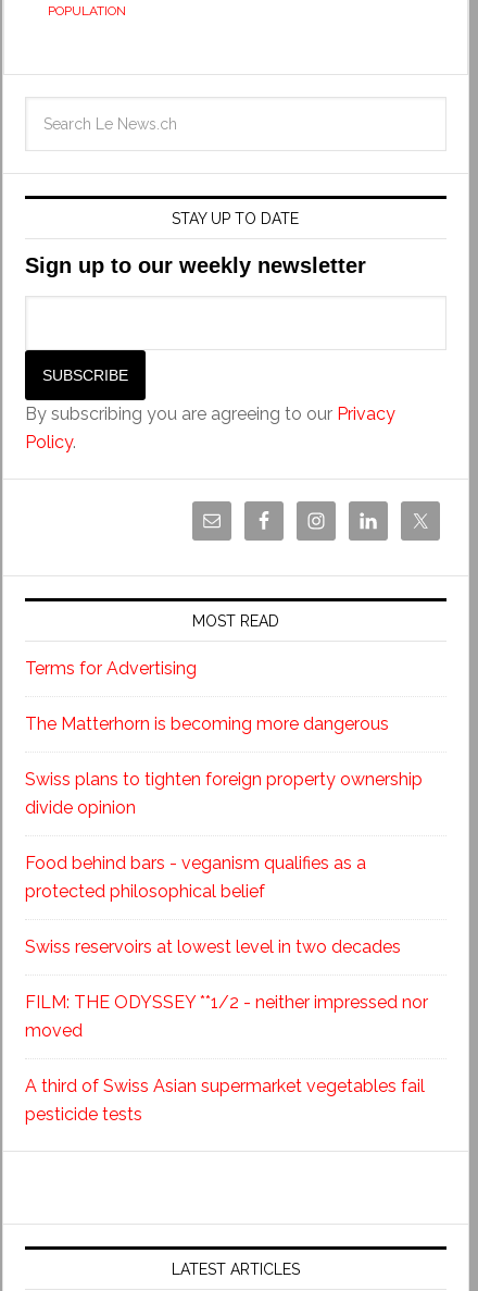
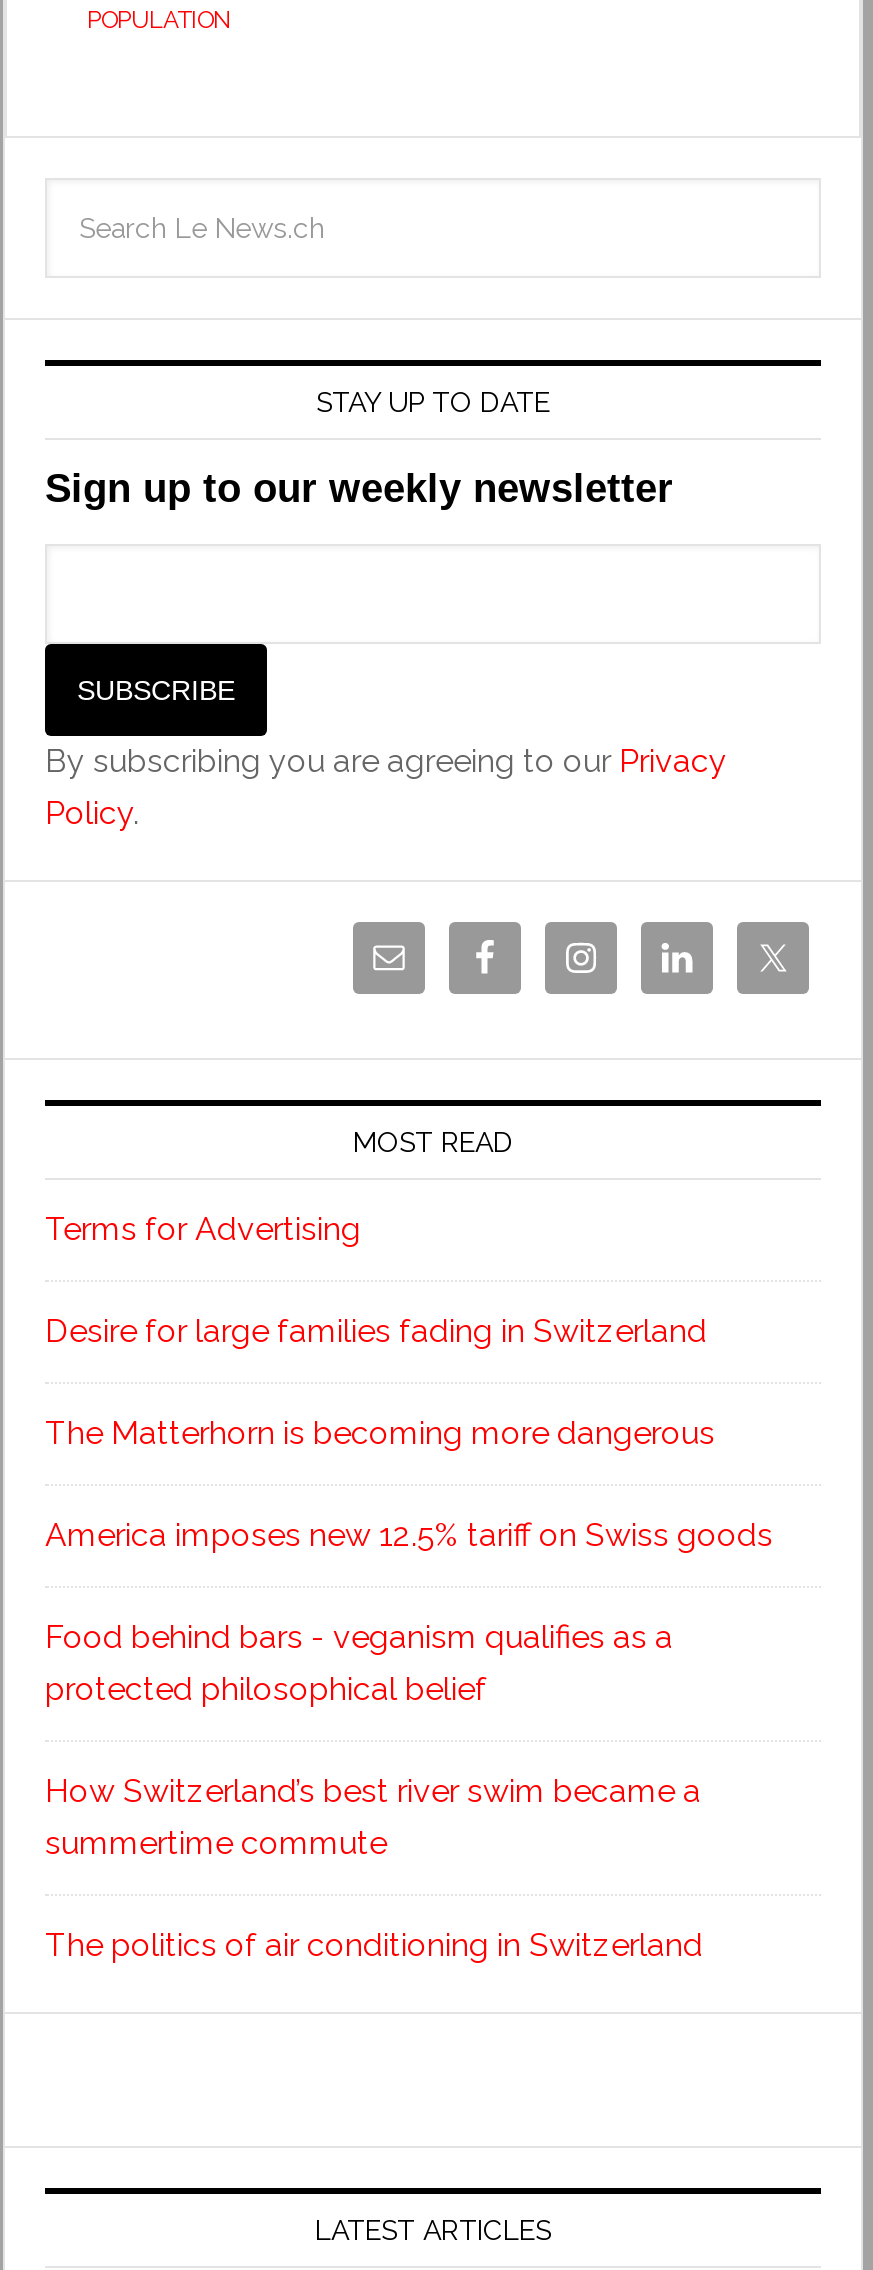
+ Desire for large families fading in Switzerland

moved down: The Matterhorn is becoming more dangerous

- Swiss plans to tighten foreign property ownership
- divide opinion
+ America imposes new 12.5% tariff on Swiss goods

moved down: Food behind bars - veganism qualifies as a | protected philosophical belief

- Swiss reservoirs at lowest level in two decades
- FILM: THE ODYSSEY **1/2 - neither impressed nor
- moved
- A third of Swiss Asian supermarket vegetables fail
- pesticide tests
+ How Switzerland’s best river swim became a
+ summertime commute
+ The politics of air conditioning in Switzerland
